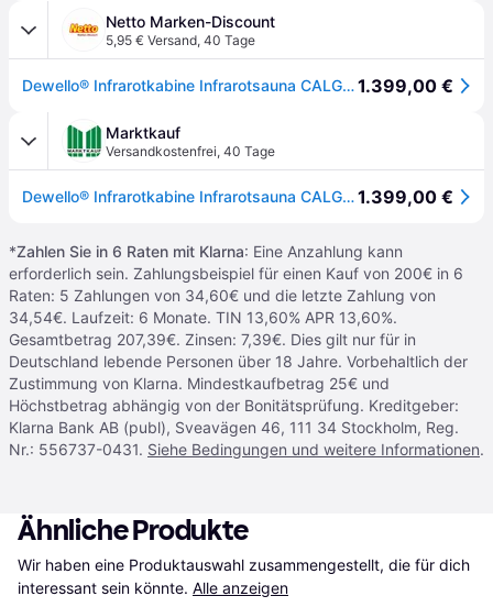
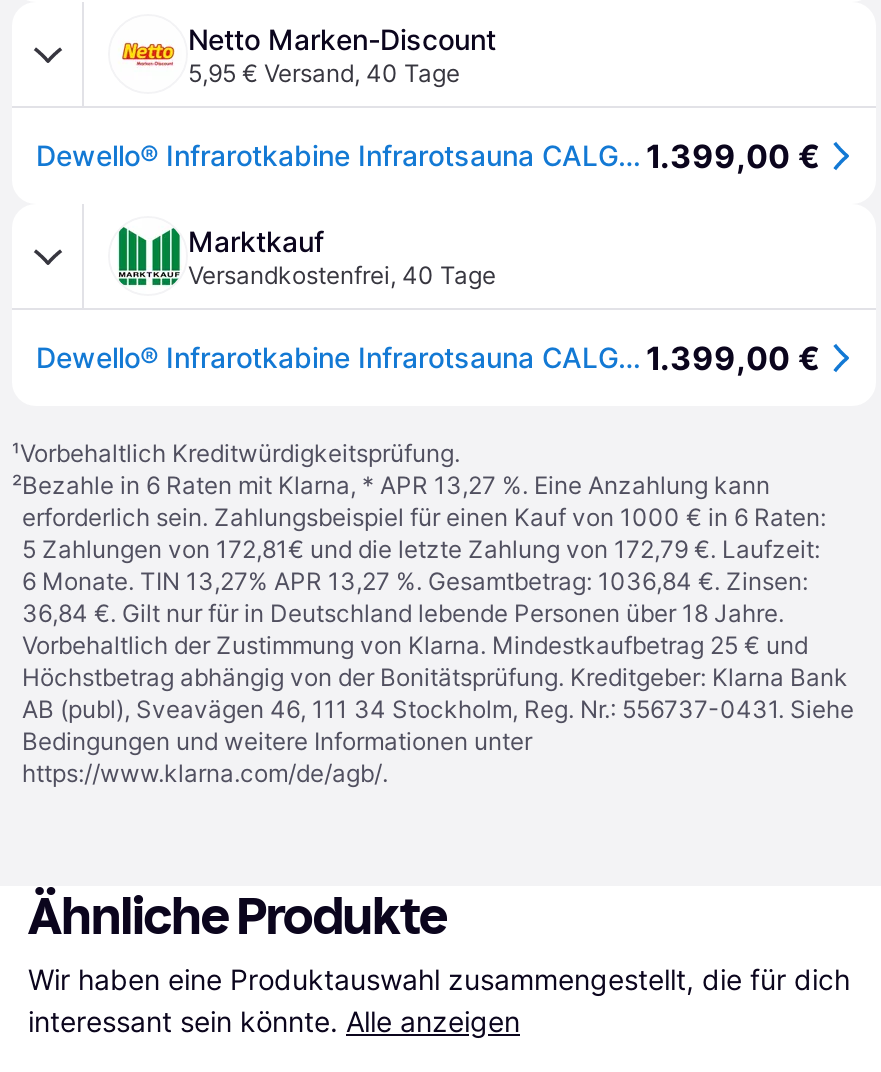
- *Zahlen Sie in 6 Raten mit Klarna: Eine Anzahlung kann
- erforderlich sein. Zahlungsbeispiel für einen Kauf von 200€ in 6
- Raten: 5 Zahlungen von 34,60€ und die letzte Zahlung von
- 34,54€. Laufzeit: 6 Monate. TIN 13,60% APR 13,60%.
- Gesamtbetrag 207,39€. Zinsen: 7,39€. Dies gilt nur für in
- Deutschland lebende Personen über 18 Jahre. Vorbehaltlich der
- Zustimmung von Klarna. Mindestkaufbetrag 25€ und
- Höchstbetrag abhängig von der Bonitätsprüfung. Kreditgeber:
- Klarna Bank AB (publ), Sveavägen 46, 111 34 Stockholm, Reg.
- Nr.: 556737-0431. Siehe Bedingungen und weitere Informationen.
+ ¹Vorbehaltlich Kreditwürdigkeitsprüfung.
+ ²Bezahle in 6 Raten mit Klarna, * APR 13,27 %. Eine Anzahlung kann
+ erforderlich sein. Zahlungsbeispiel für einen Kauf von 1000 € in 6 Raten:
+ 5 Zahlungen von 172,81€ und die letzte Zahlung von 172,79 €. Laufzeit:
+ 6 Monate. TIN 13,27% APR 13,27 %. Gesamtbetrag: 1036,84 €. Zinsen:
+ 36,84 €. Gilt nur für in Deutschland lebende Personen über 18 Jahre.
+ Vorbehaltlich der Zustimmung von Klarna. Mindestkaufbetrag 25 € und
+ Höchstbetrag abhängig von der Bonitätsprüfung. Kreditgeber: Klarna Bank
+ AB (publ), Sveavägen 46, 111 34 Stockholm, Reg. Nr.: 556737-0431. Siehe
+ Bedingungen und weitere Informationen unter
+ https://www.klarna.com/de/agb/.
